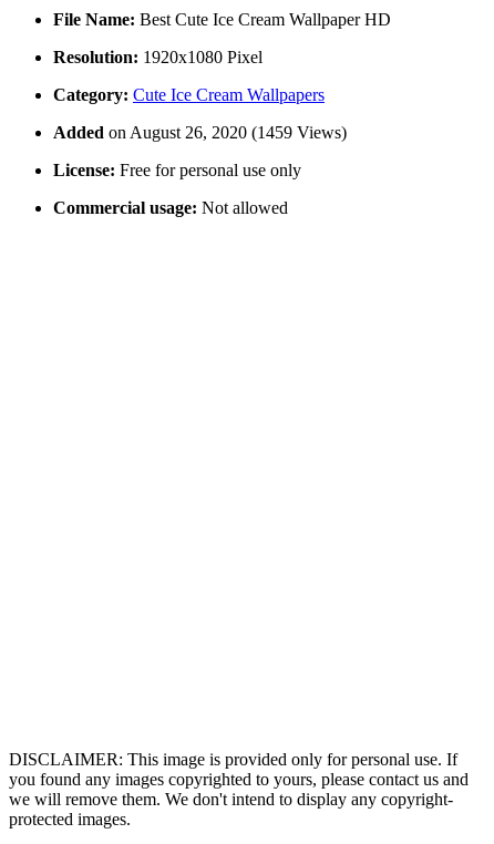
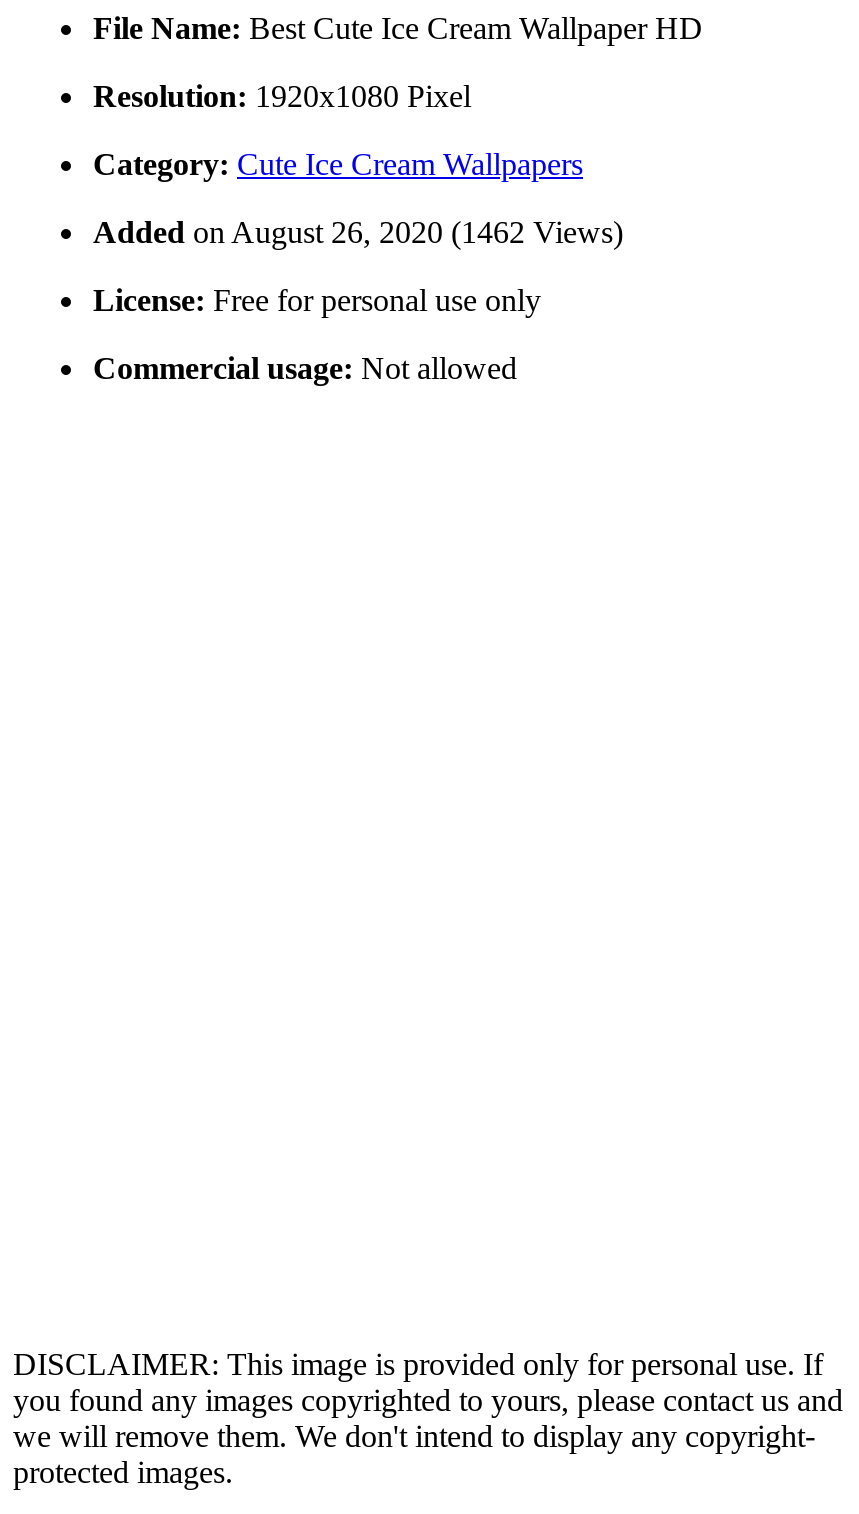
- Added on August 26, 2020 (1459 Views)
+ Added on August 26, 2020 (1462 Views)
